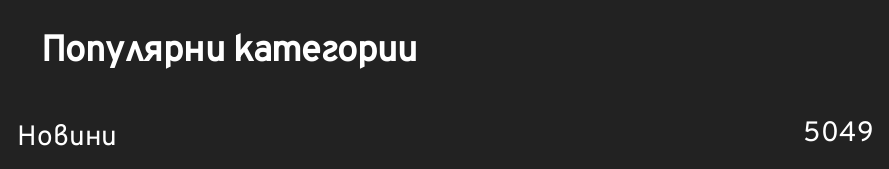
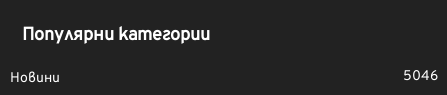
- 5049
+ 5046
